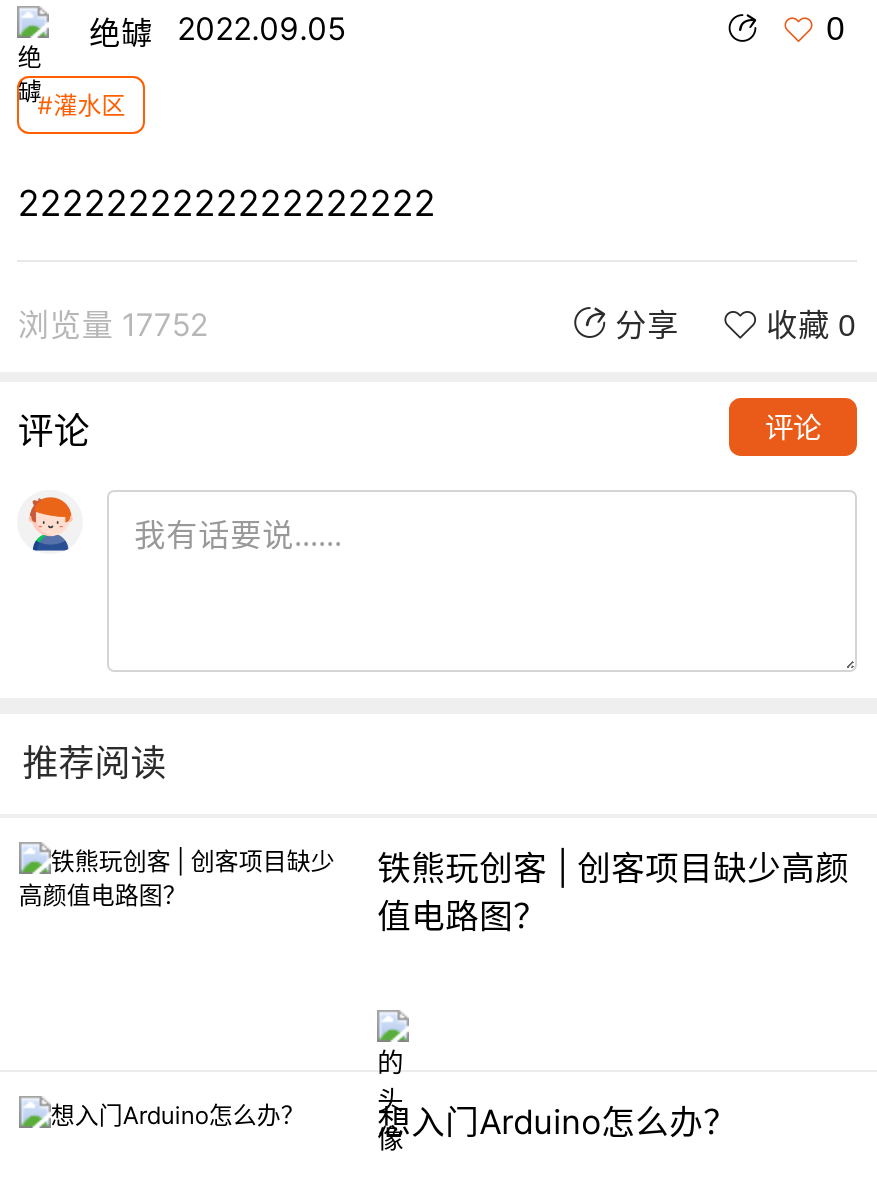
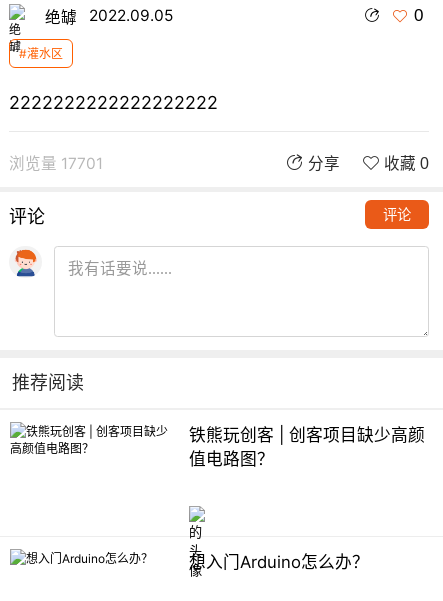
- 浏览量 17752
+ 浏览量 17701
